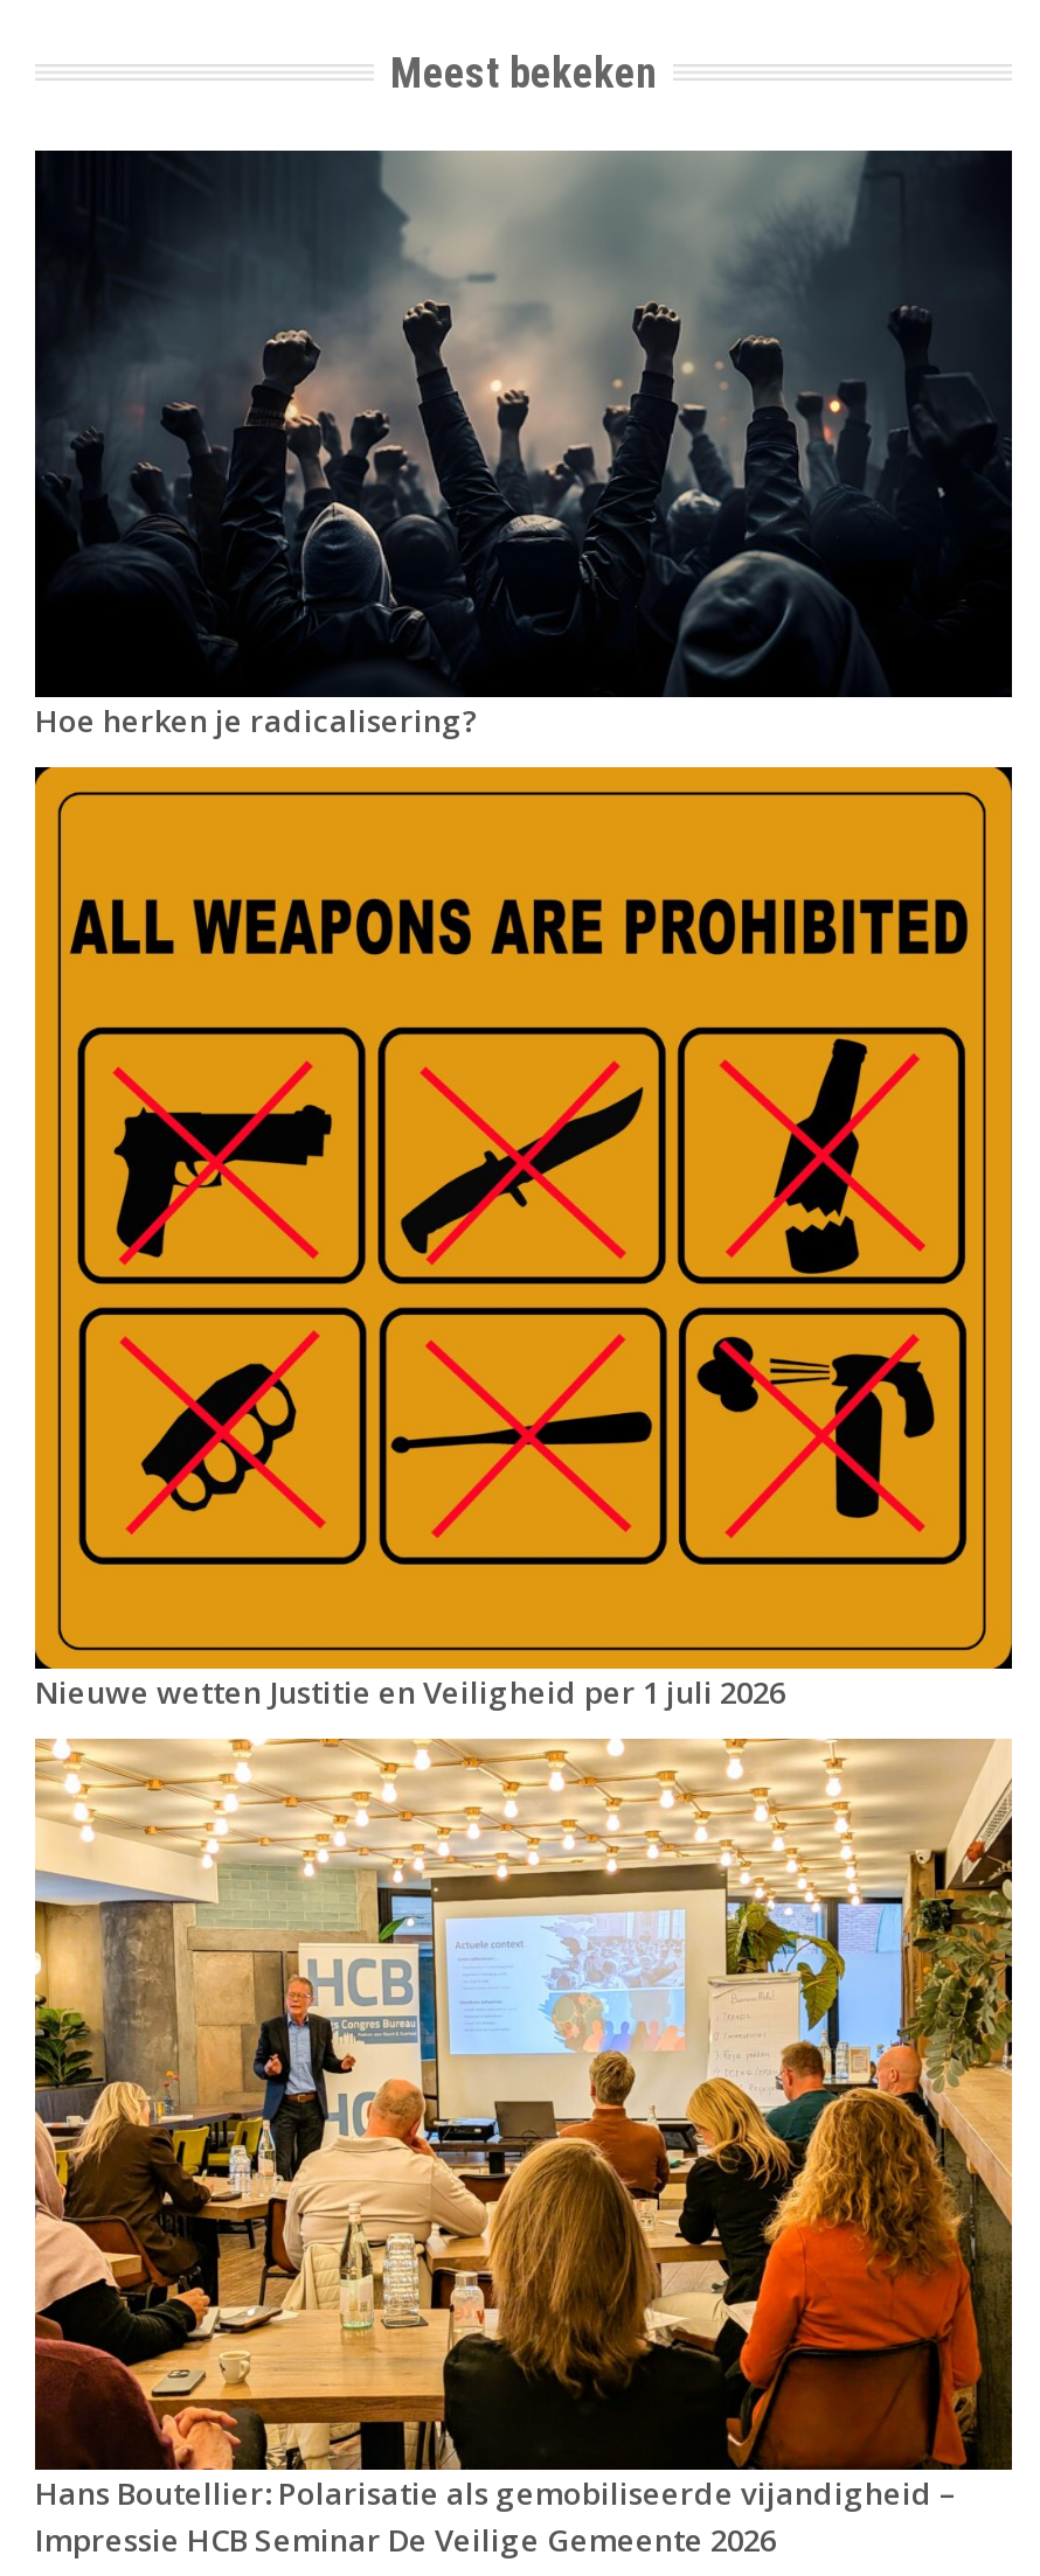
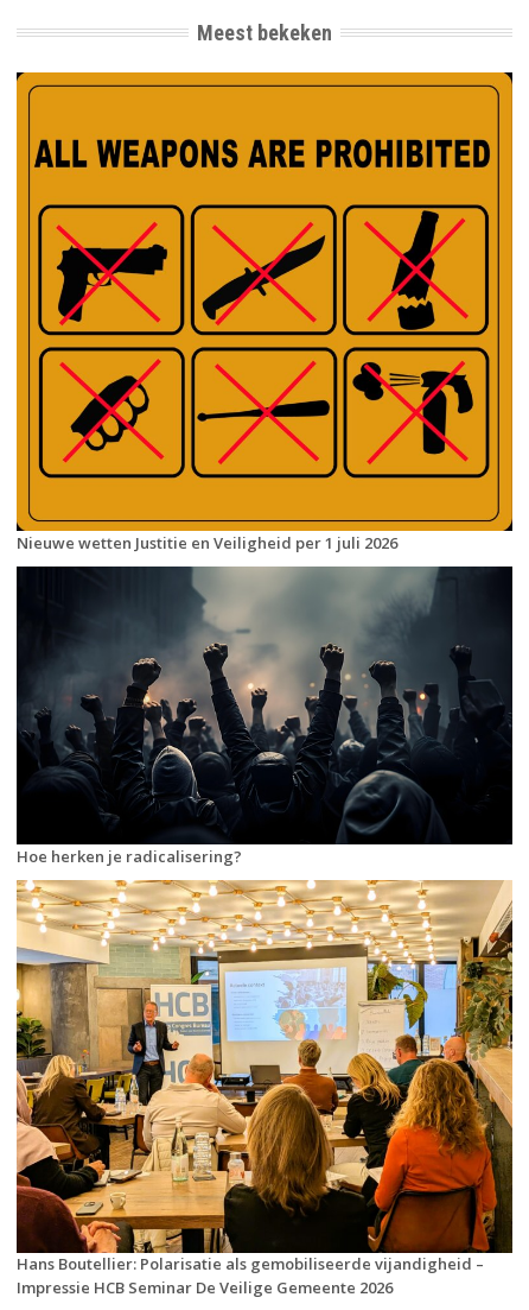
moved down: [image] | Hoe herken je radicalisering?

moved up: [image]

moved up: [image]

moved up: [image]

moved up: Nieuwe wetten Justitie en Veiligheid per 1 juli 2026
